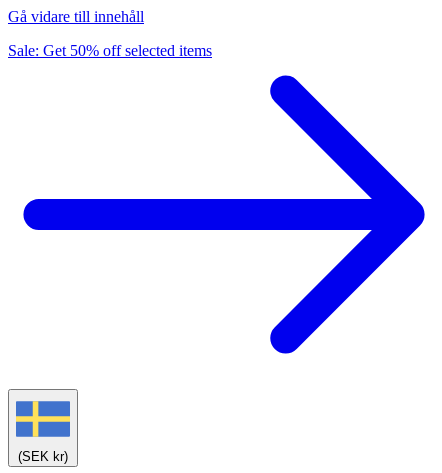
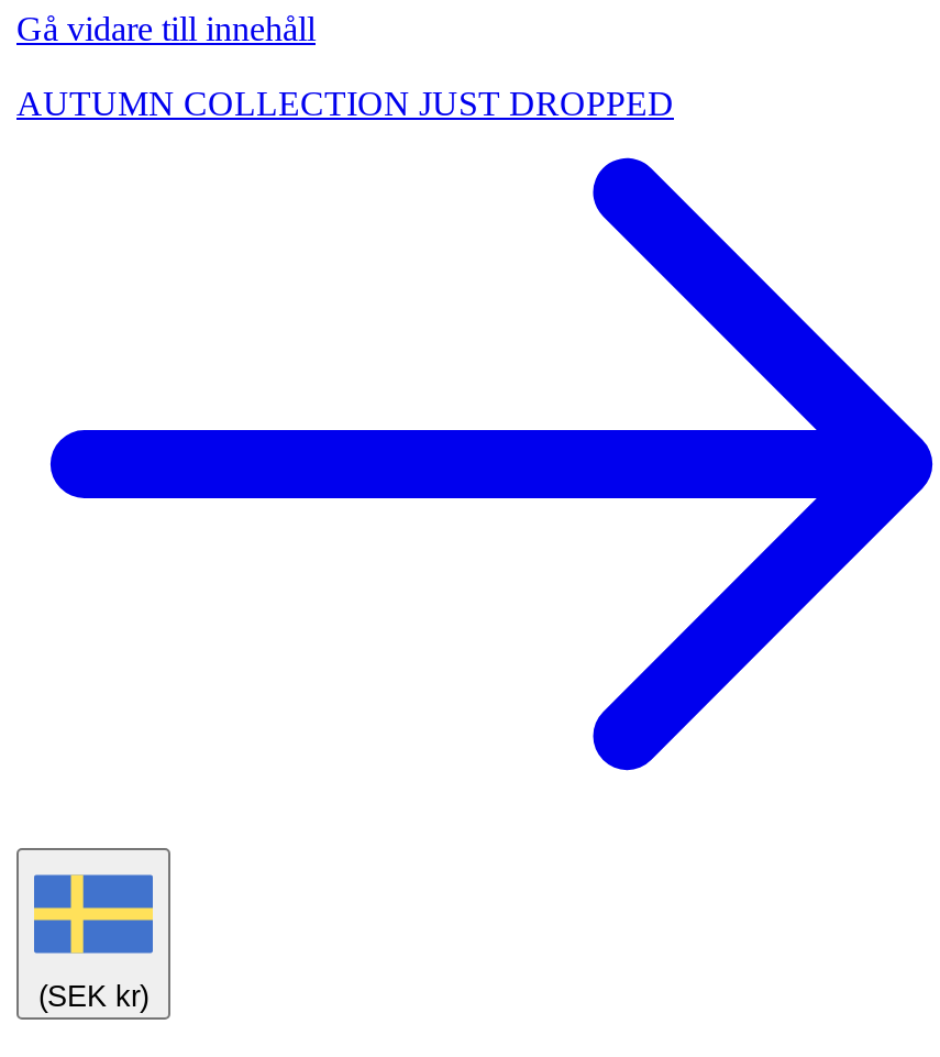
- Sale: Get 50% off selected items
+ AUTUMN COLLECTION JUST DROPPED
